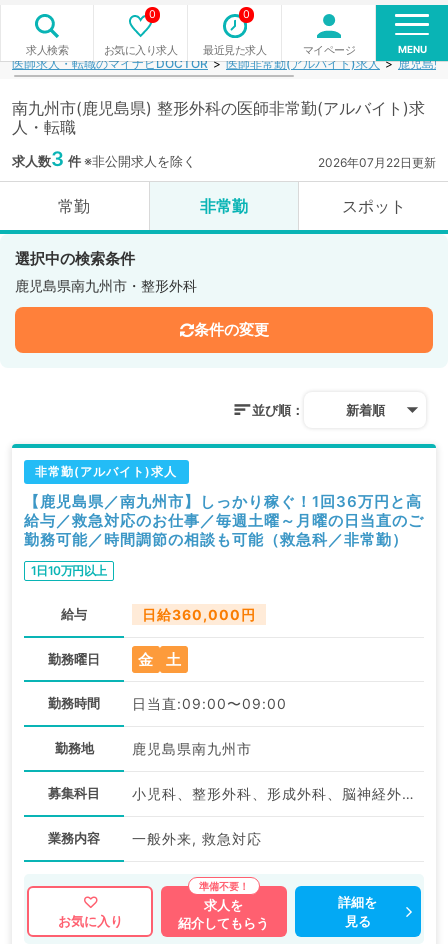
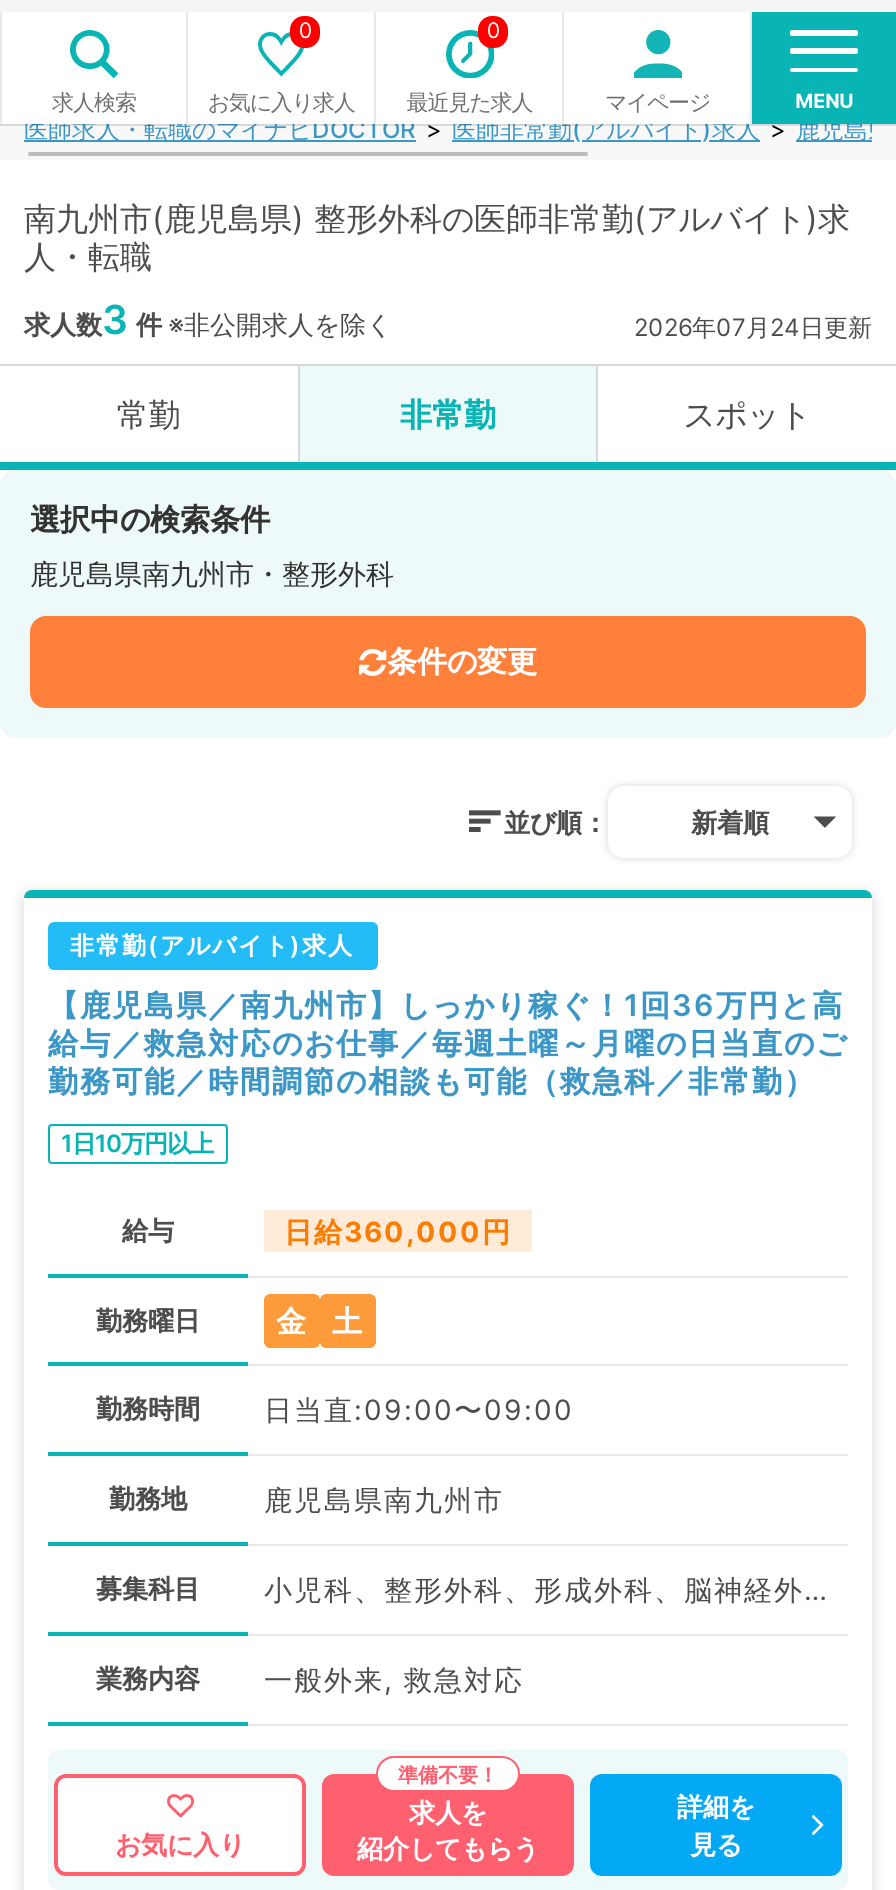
- 2026年07月22日更新
+ 2026年07月24日更新
